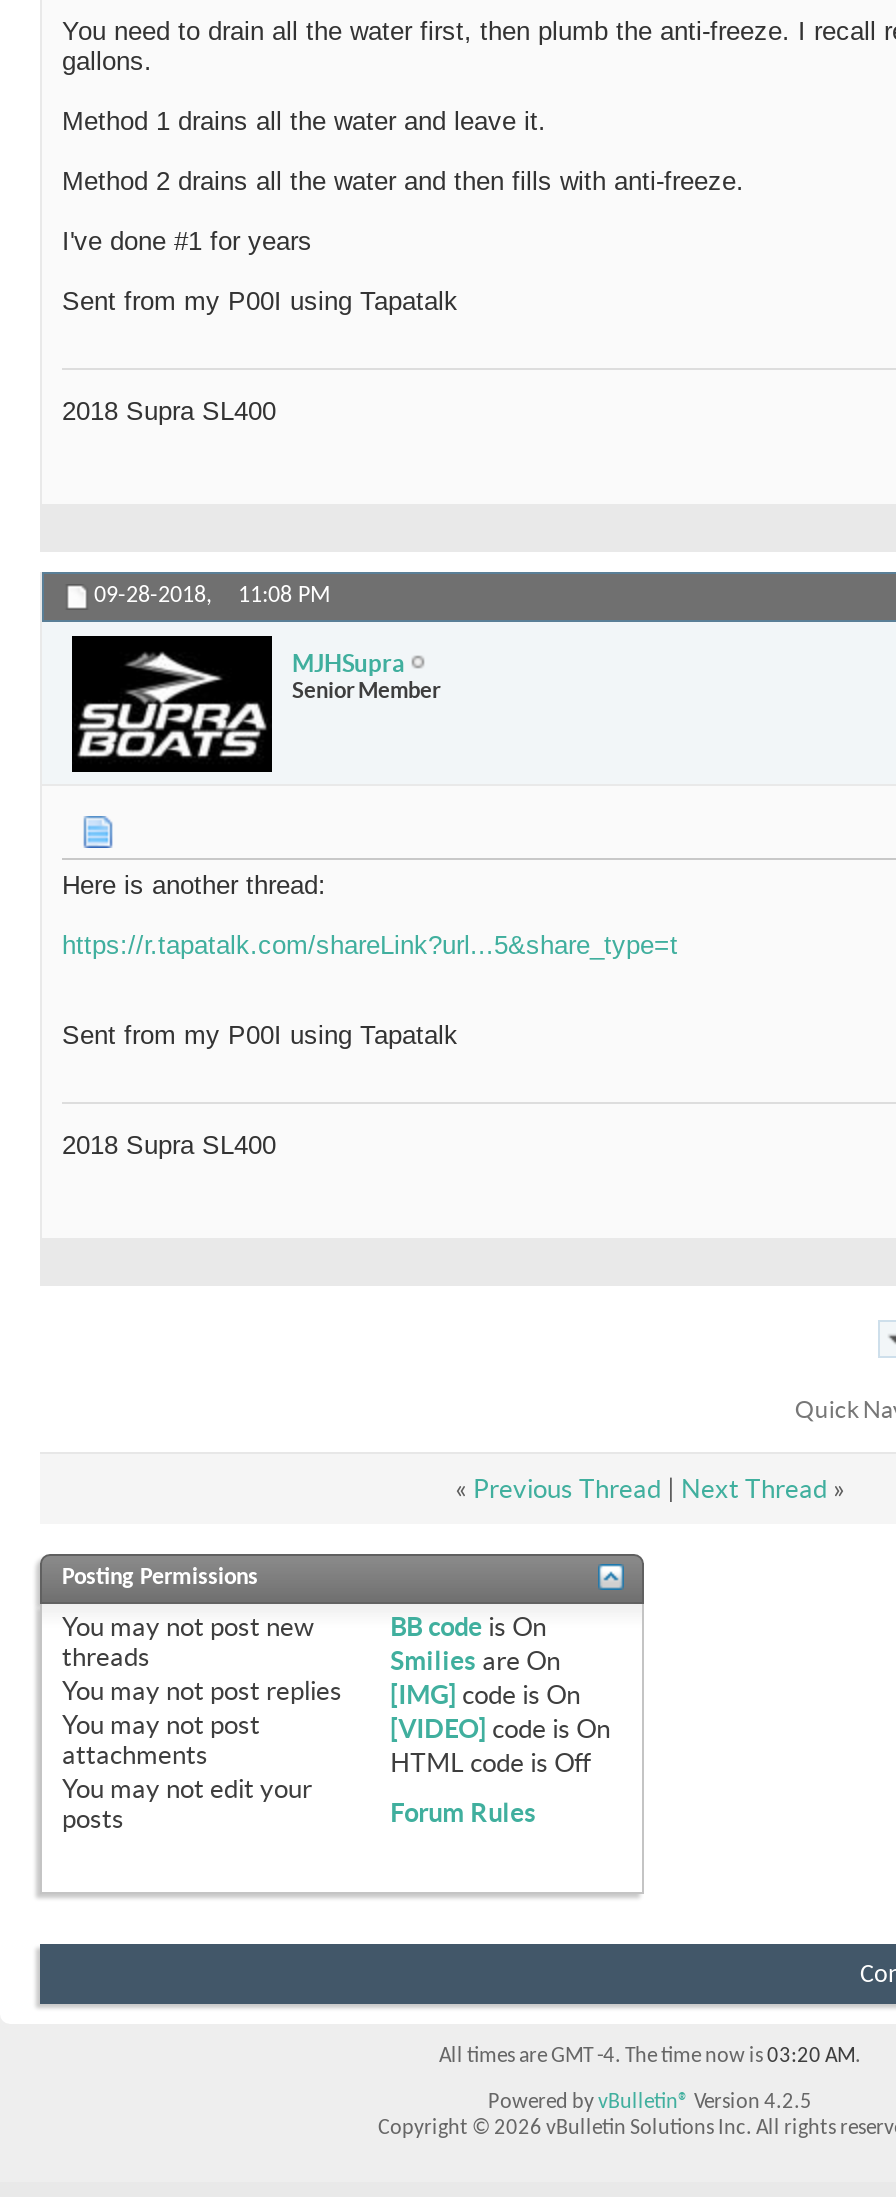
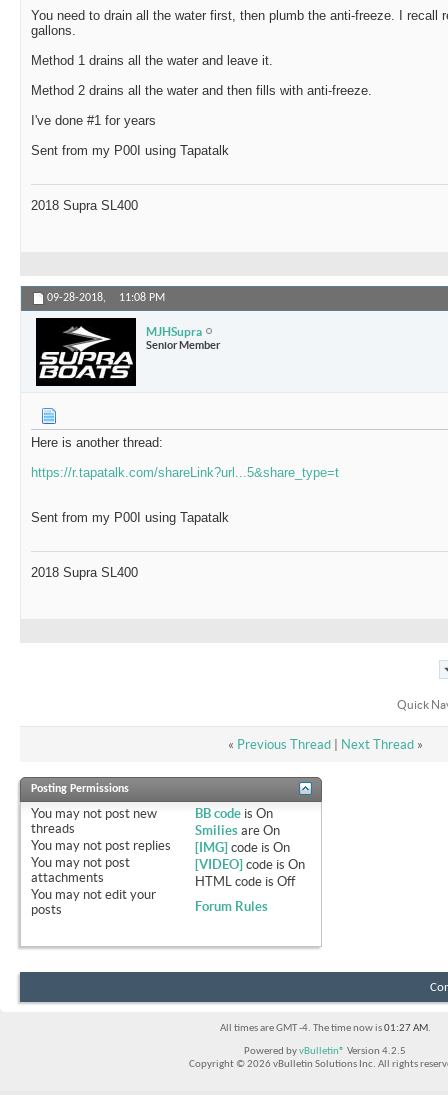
- All times are GMT -4. The time now is 03:20 AM.
+ All times are GMT -4. The time now is 01:27 AM.
